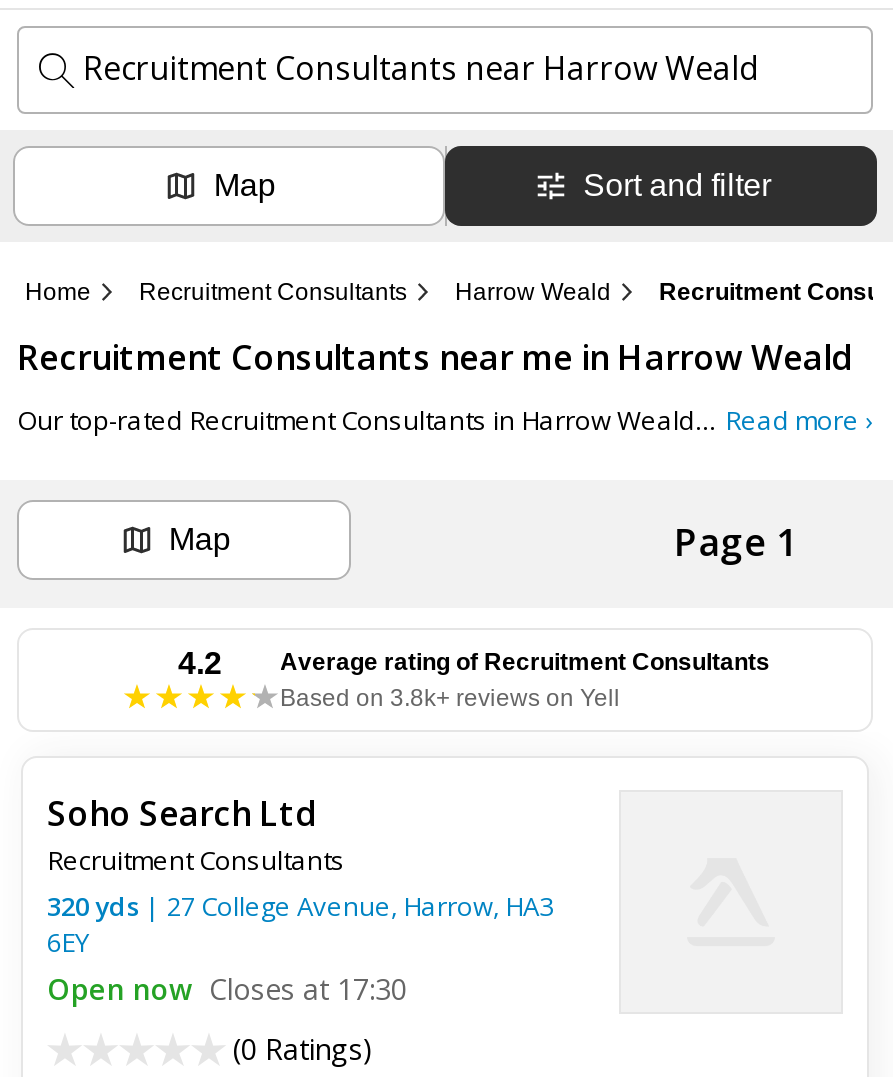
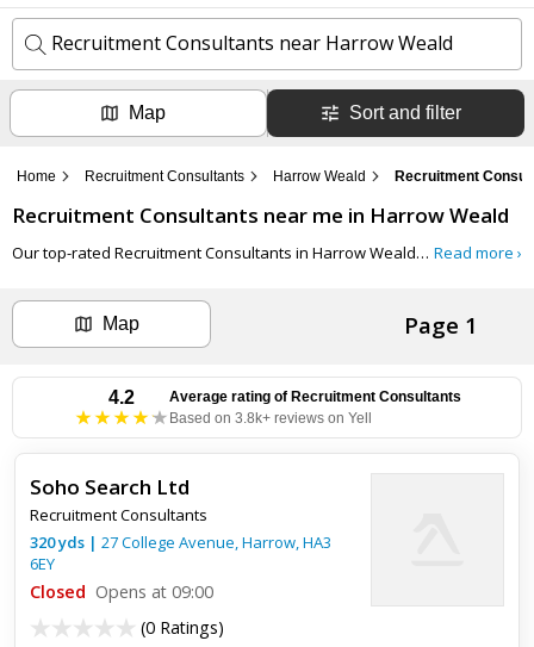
- Open now Closes at 17:30
+ Closed Opens at 09:00
